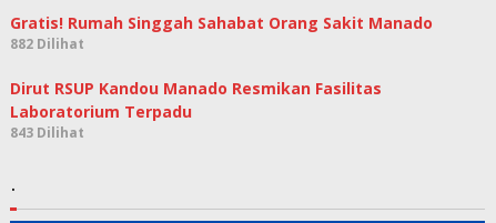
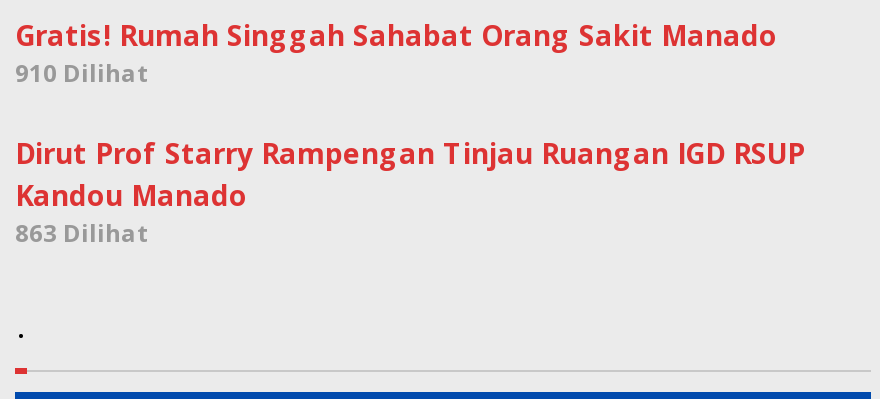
- 882 Dilihat
+ 910 Dilihat

- Dirut RSUP Kandou Manado Resmikan Fasilitas
- Laboratorium Terpadu
- 843 Dilihat
+ Dirut Prof Starry Rampengan Tinjau Ruangan IGD RSUP
+ Kandou Manado
+ 863 Dilihat
